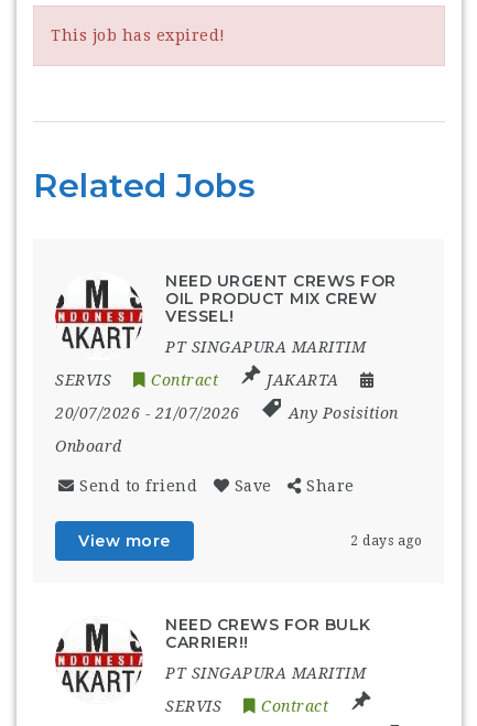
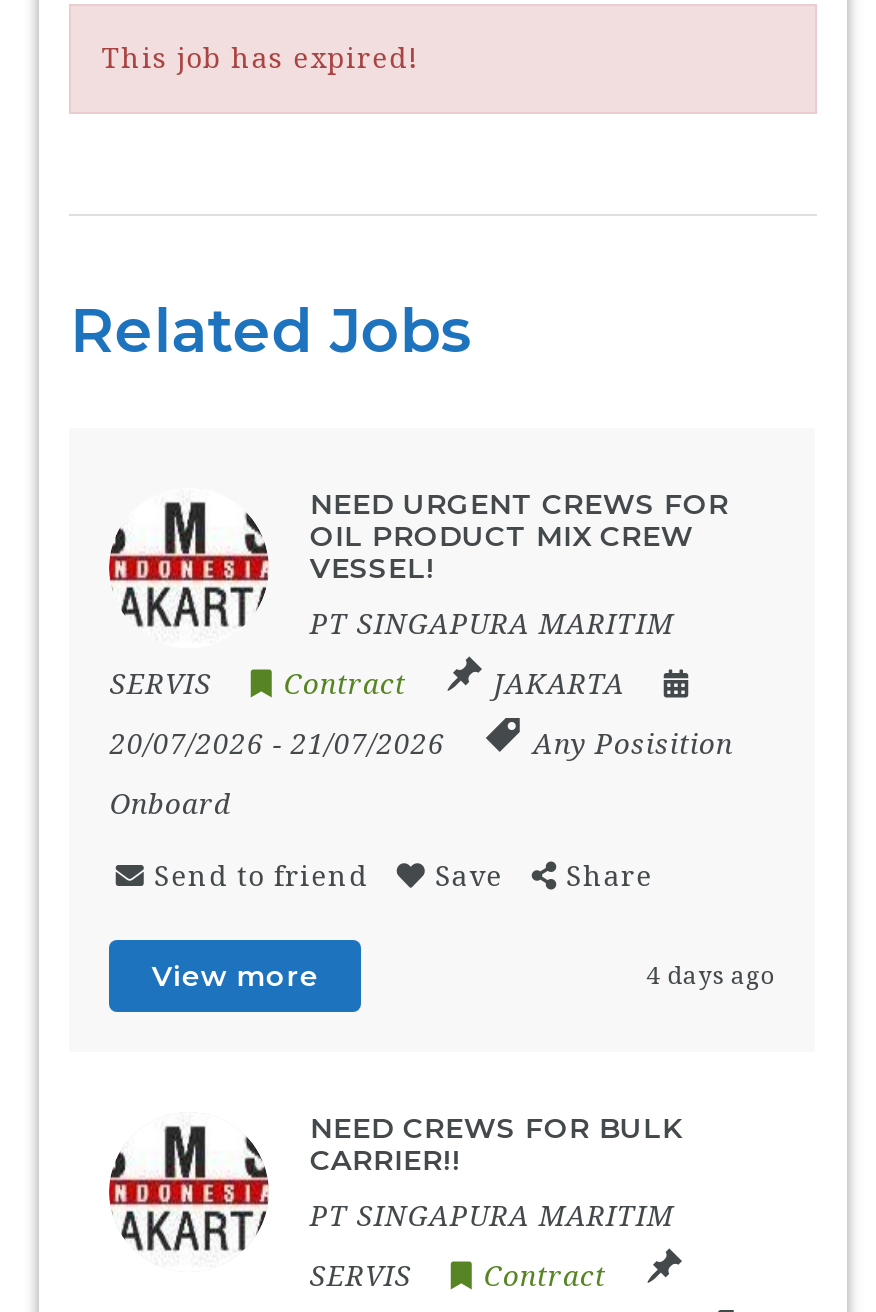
- 2 days ago
+ 4 days ago
